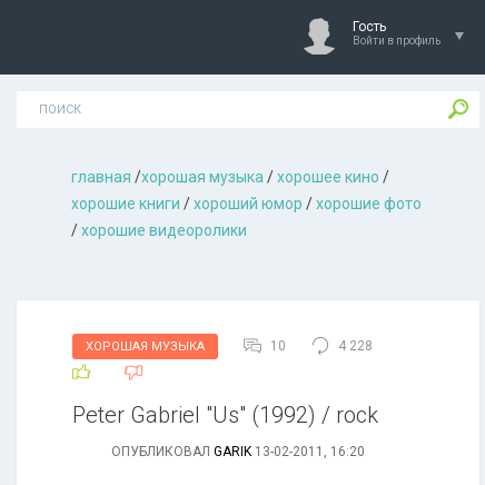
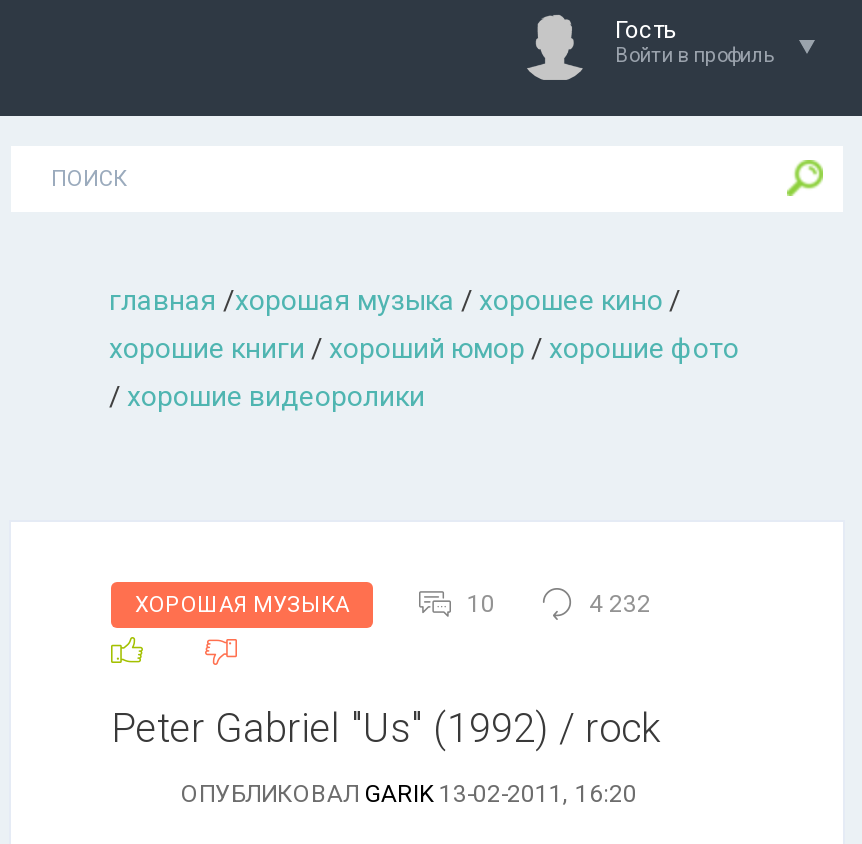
- 4 228
+ 4 232
